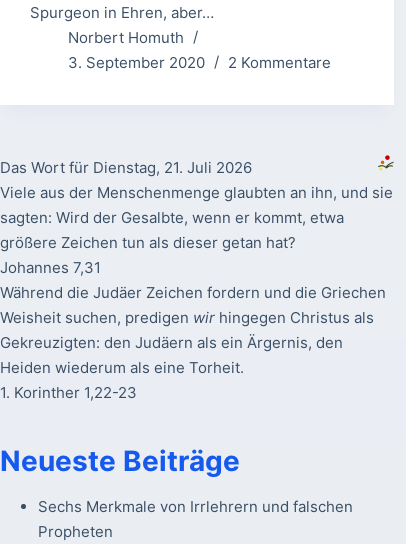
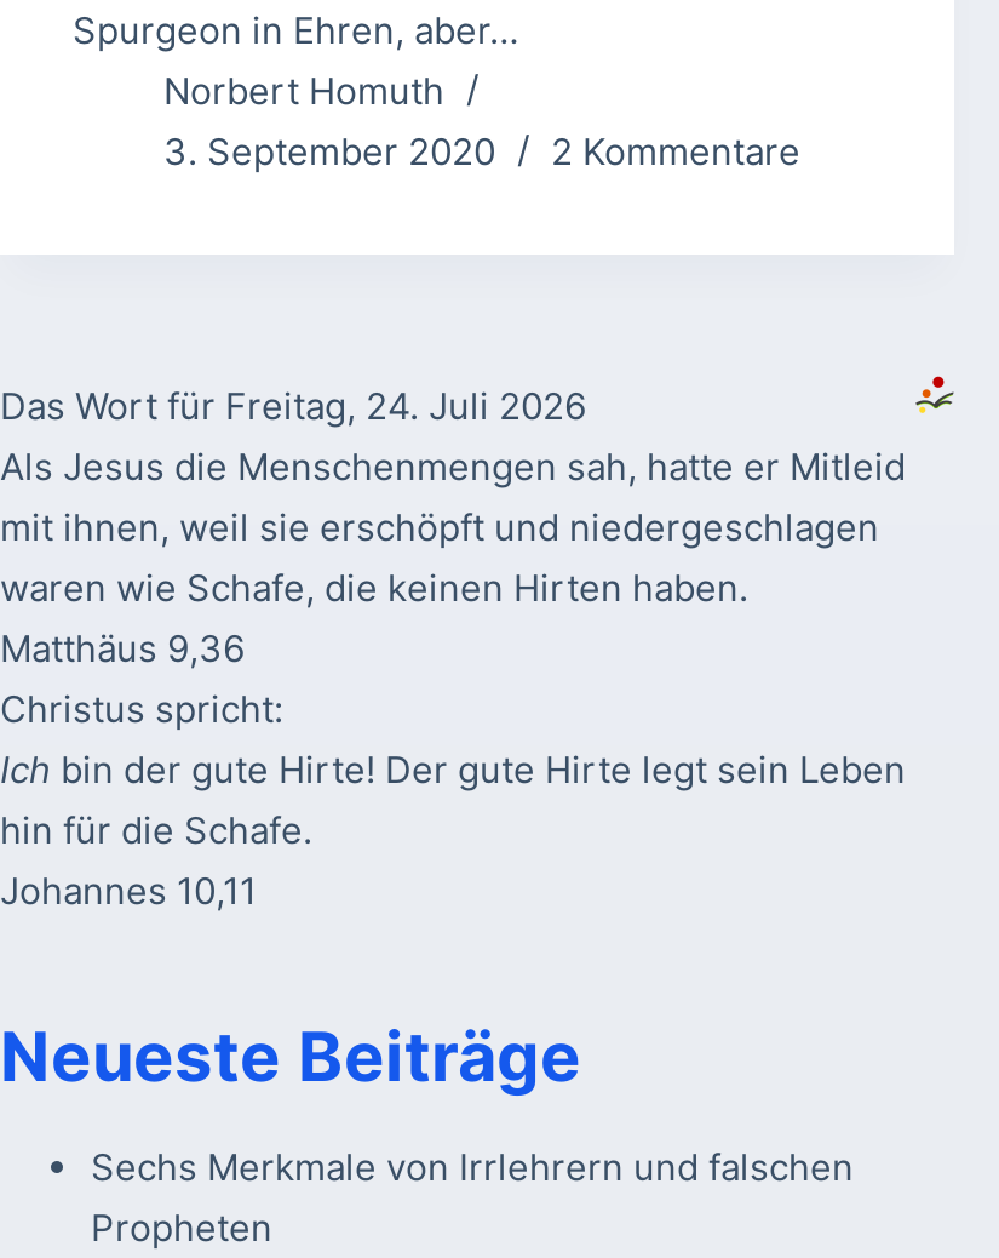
- Das Wort für Dienstag, 21. Juli 2026
- Viele aus der Menschenmenge glaubten an ihn, und sie
- sagten: Wird der Gesalbte, wenn er kommt, etwa
- größere Zeichen tun als dieser getan hat?
- Johannes 7,31
- Während die Judäer Zeichen fordern und die Griechen
- Weisheit suchen, predigen wir hingegen Christus als
- Gekreuzigten: den Judäern als ein Ärgernis, den
- Heiden wiederum als eine Torheit.
- 1. Korinther 1,22-23
+ Das Wort für Freitag, 24. Juli 2026
+ Als Jesus die Menschenmengen sah, hatte er Mitleid
+ mit ihnen, weil sie erschöpft und niedergeschlagen
+ waren wie Schafe, die keinen Hirten haben.
+ Matthäus 9,36
+ Christus spricht:
+ Ich bin der gute Hirte! Der gute Hirte legt sein Leben
+ hin für die Schafe.
+ Johannes 10,11
